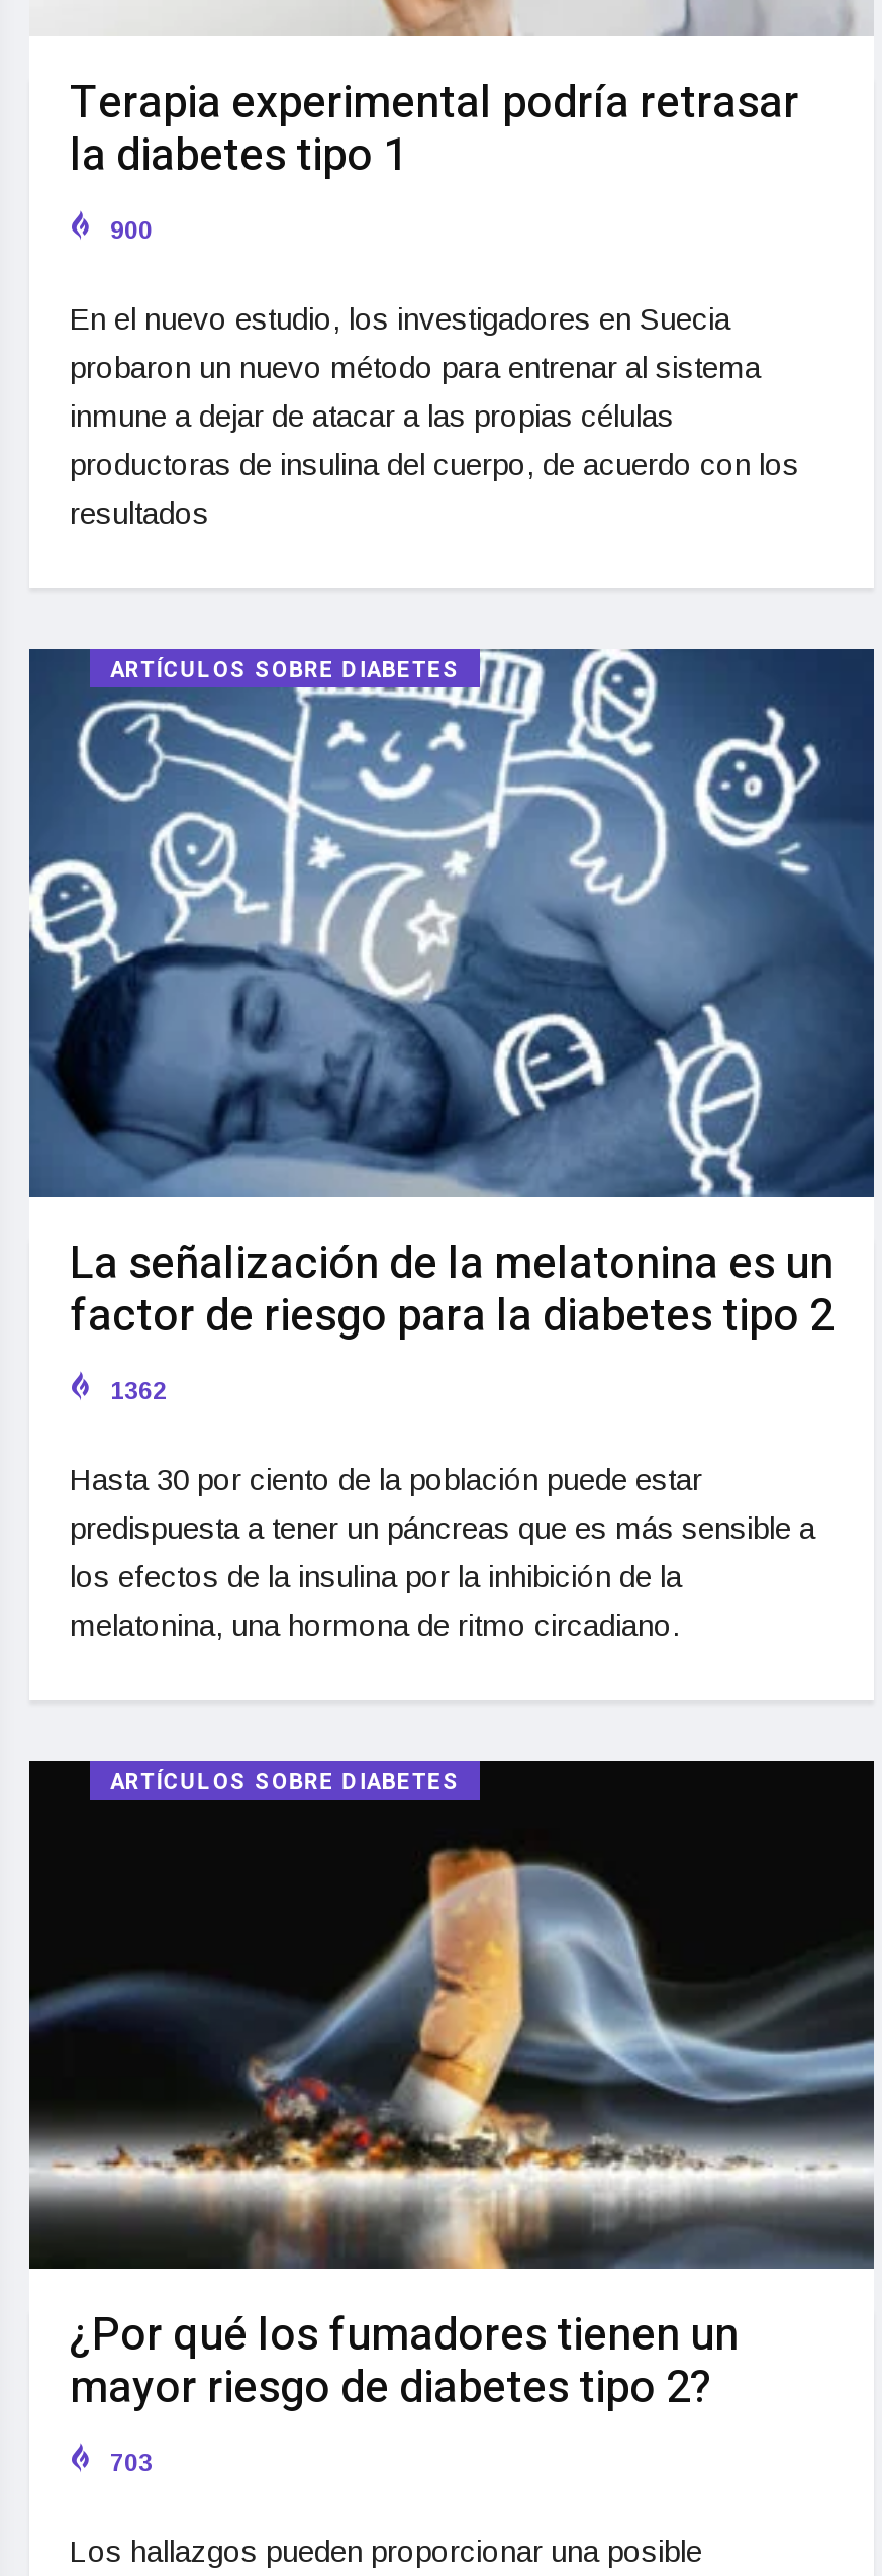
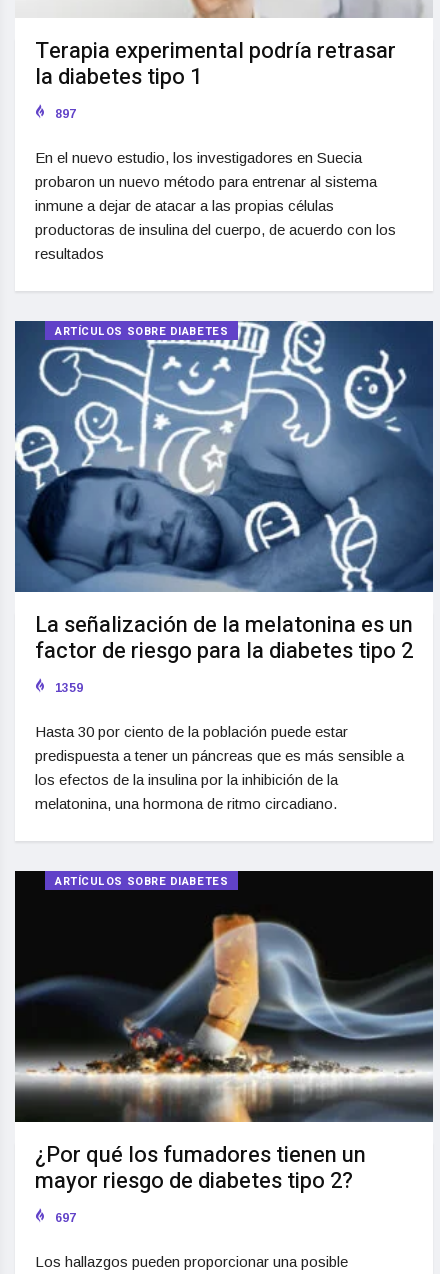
- 900
+ 897

- 1362
+ 1359

- 703
+ 697
